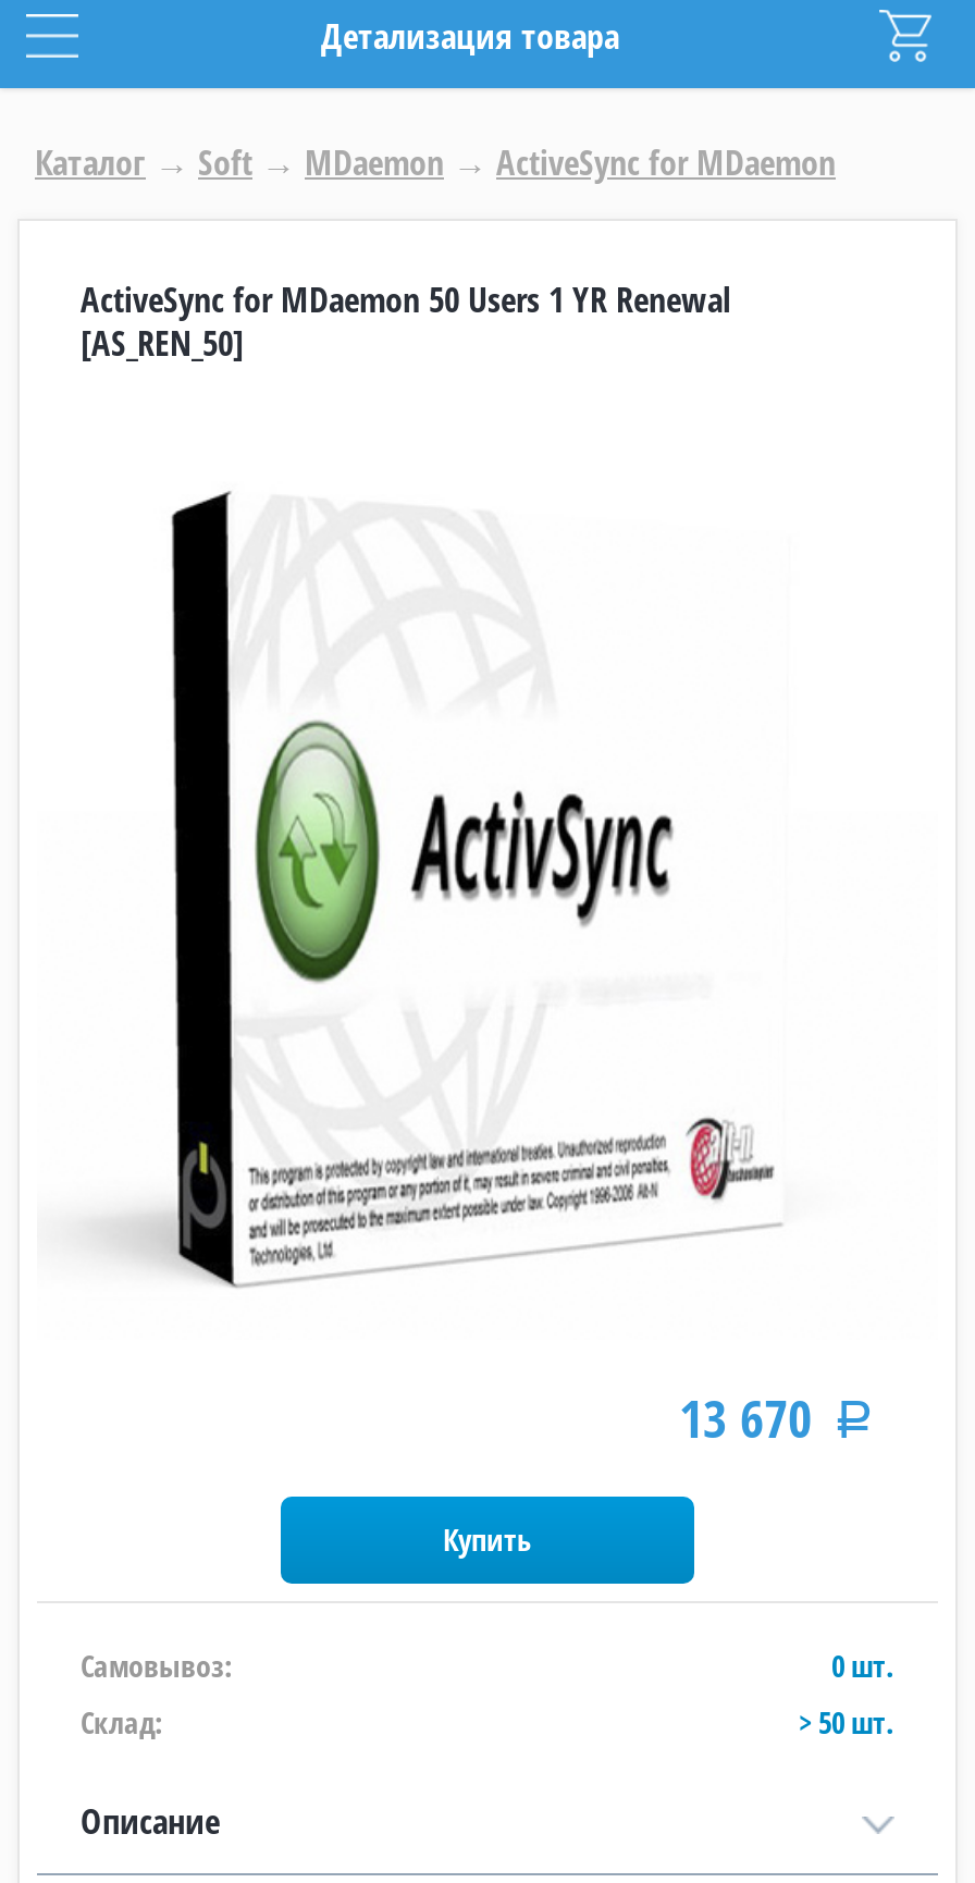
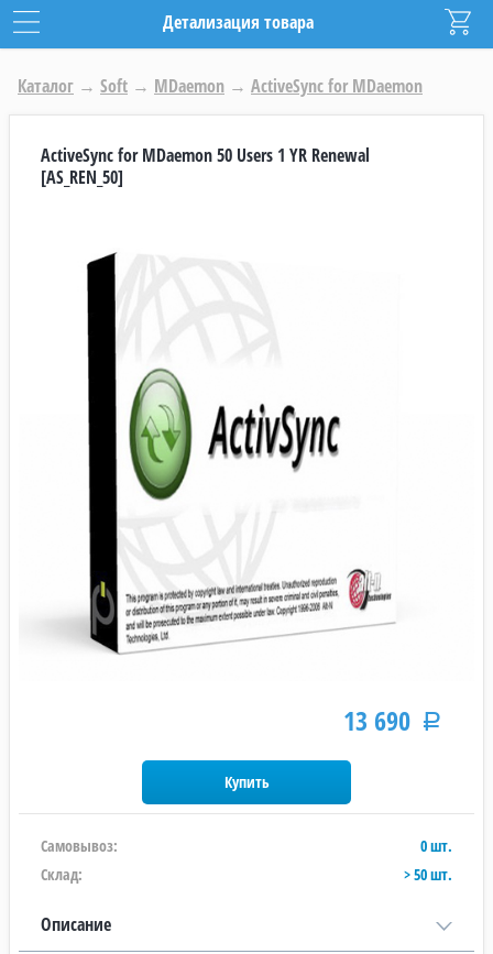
- 13 670 Р
+ 13 690 Р
